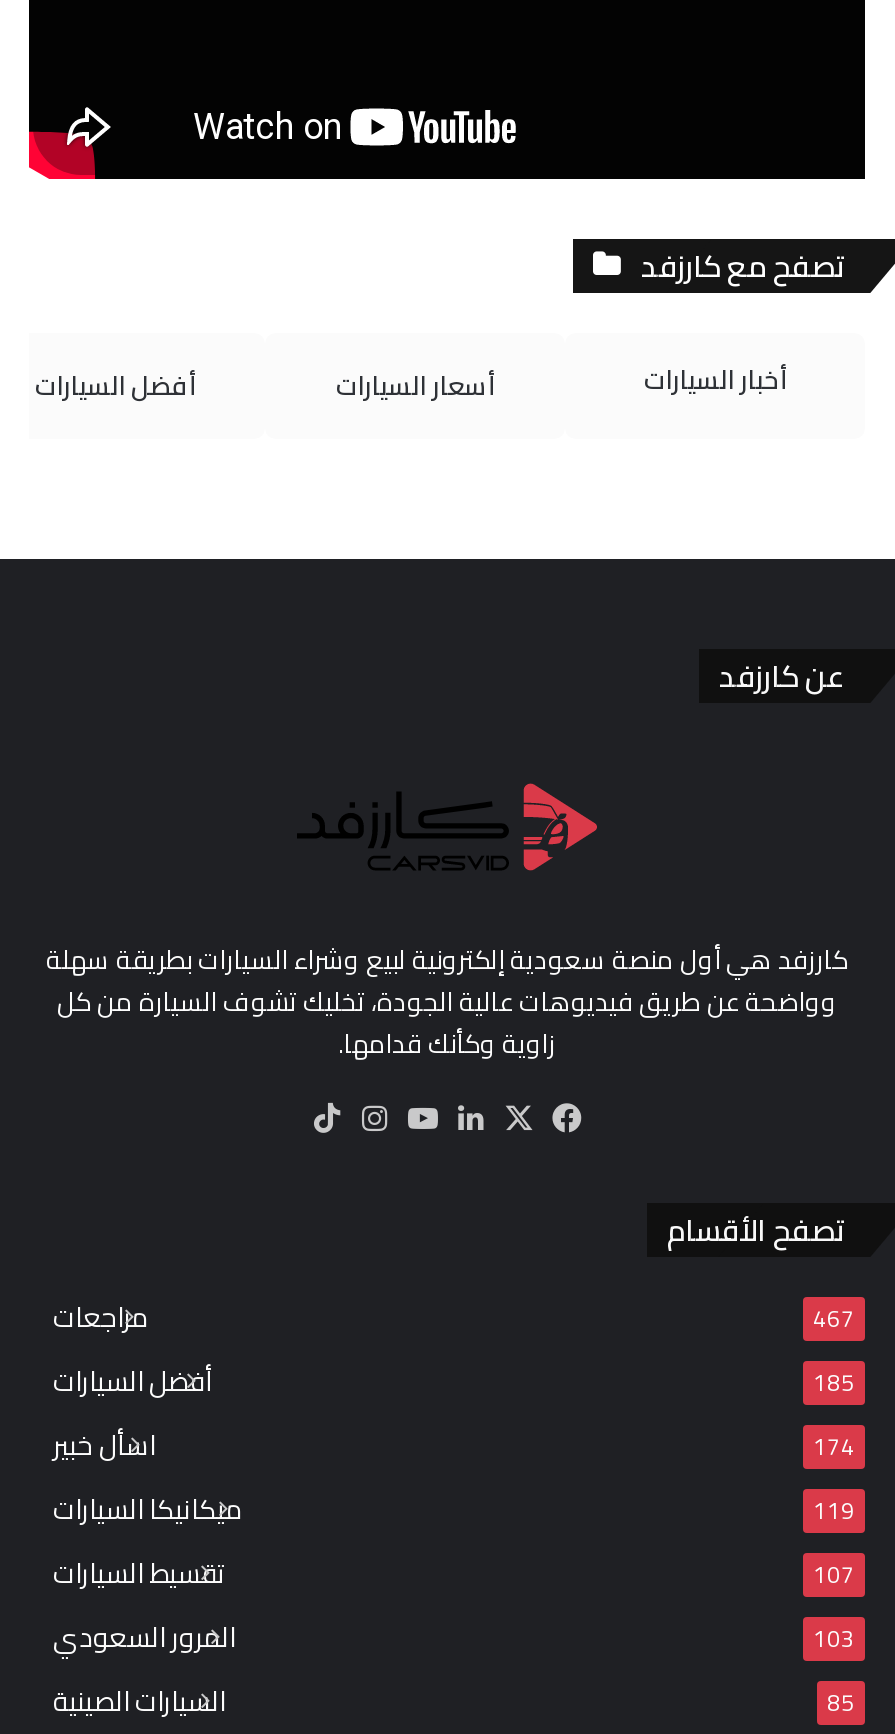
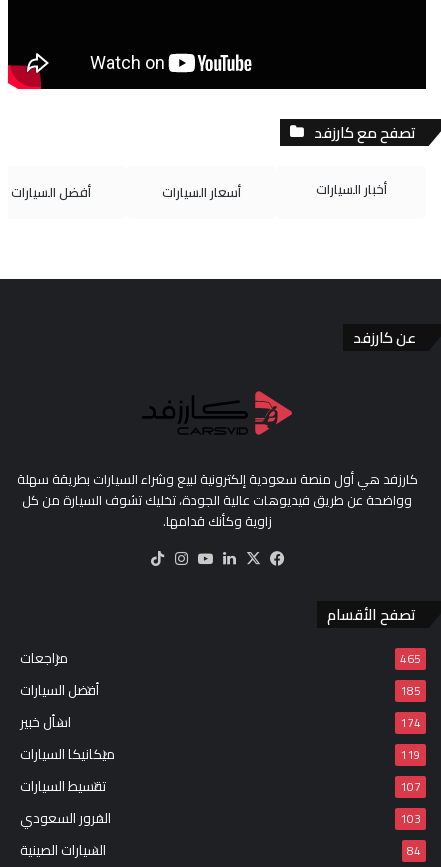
- 467
+ 465

- 85
+ 84
